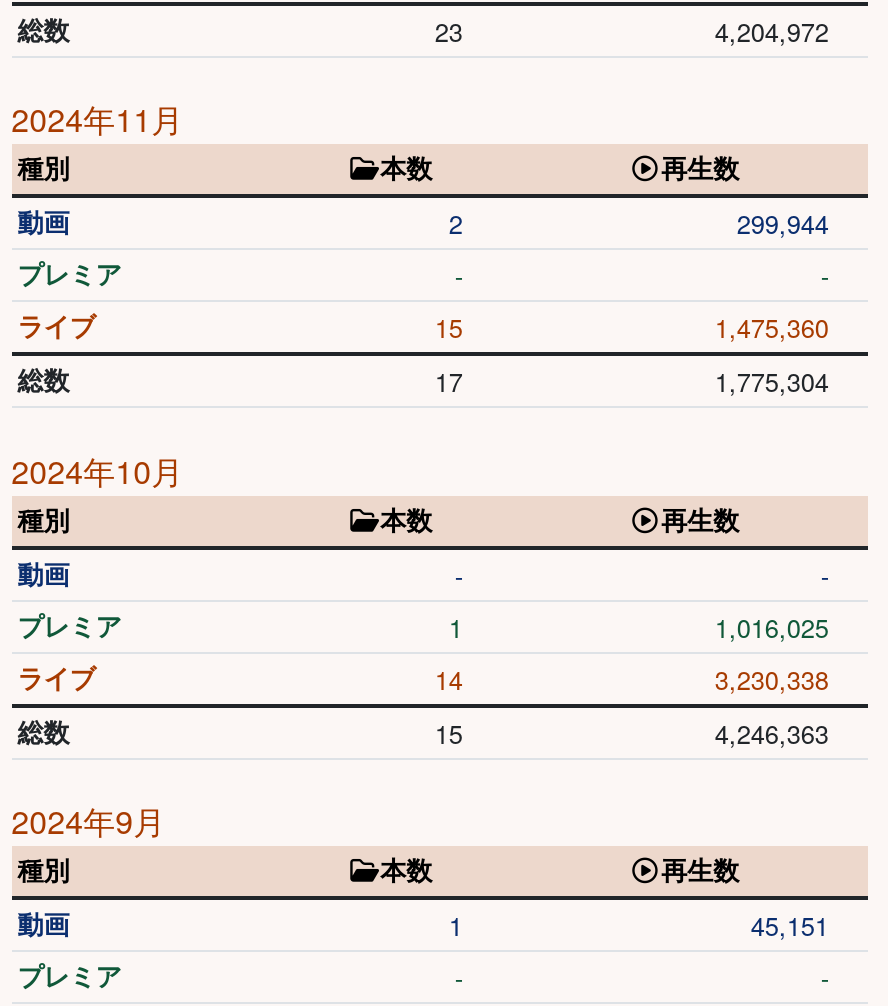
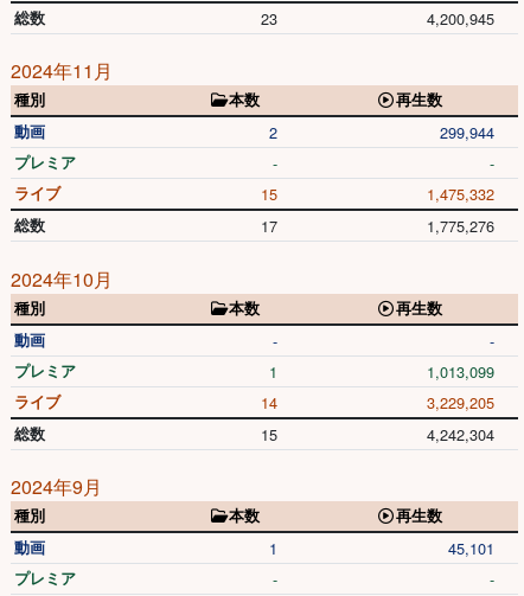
- 4,204,972
+ 4,200,945

- 1,475,360
+ 1,475,332

- 1,775,304
+ 1,775,276

- 1,016,025
+ 1,013,099

- 3,230,338
+ 3,229,205

- 4,246,363
+ 4,242,304

- 45,151
+ 45,101
